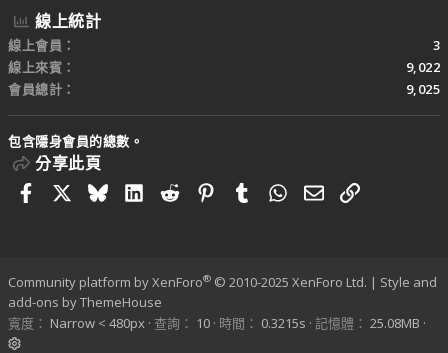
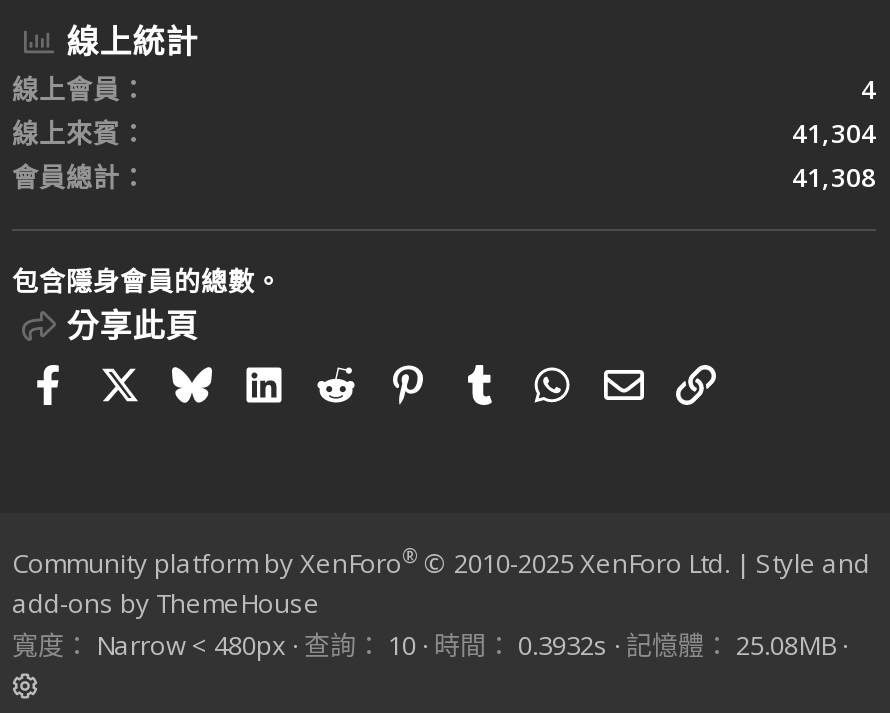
- 3
+ 4

- 9,022
+ 41,304

- 9,025
+ 41,308

- 查詢 10 時間 0.3215s 記憶體 25.08MB
+ 查詢 10 時間 0.3932s 記憶體 25.08MB
